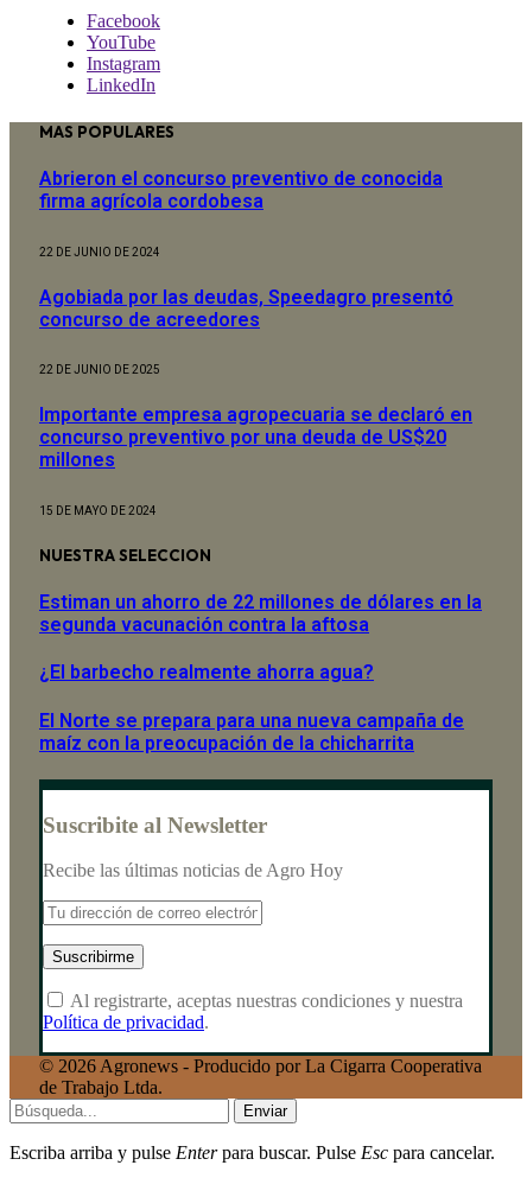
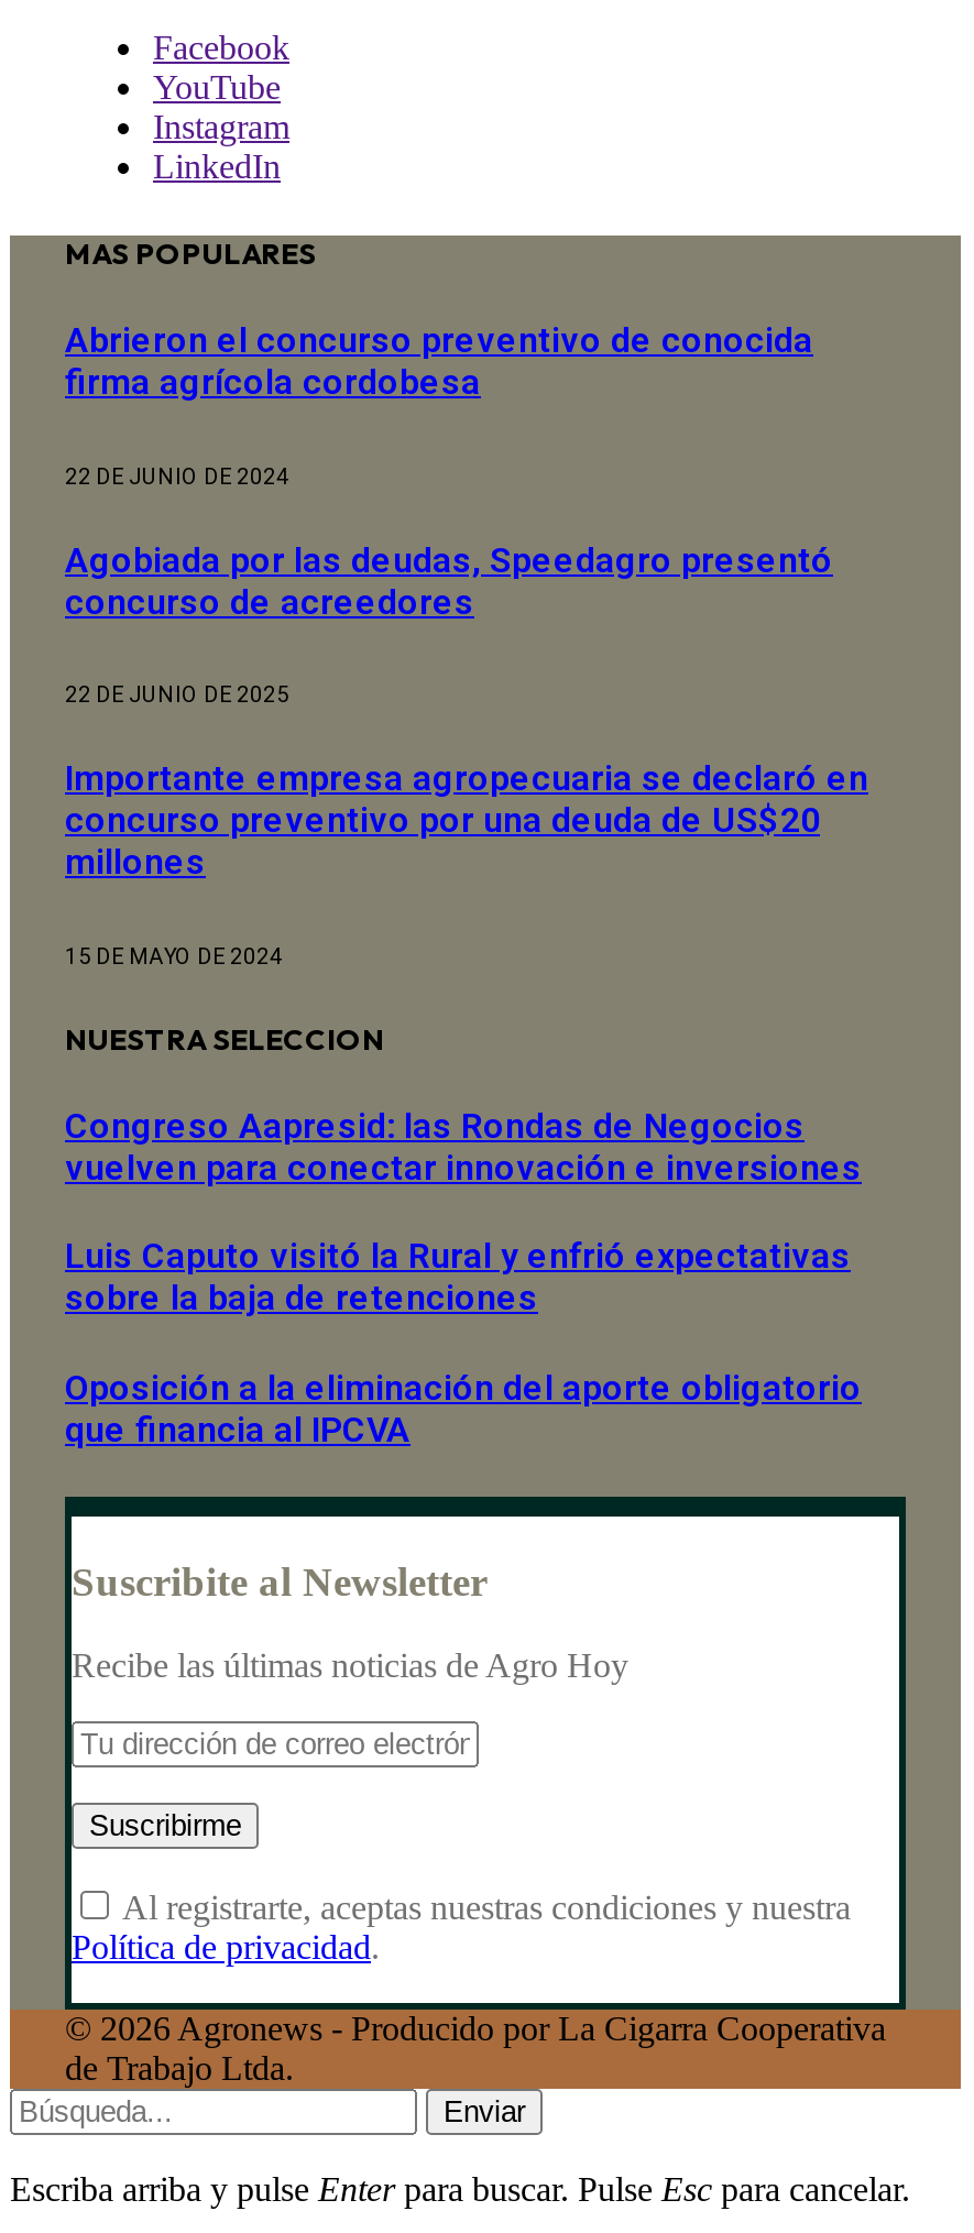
- Estiman un ahorro de 22 millones de dólares en la
- segunda vacunación contra la aftosa
+ Congreso Aapresid: las Rondas de Negocios
+ vuelven para conectar innovación e inversiones

- ¿El barbecho realmente ahorra agua?
+ Luis Caputo visitó la Rural y enfrió expectativas
+ sobre la baja de retenciones

- El Norte se prepara para una nueva campaña de
- maíz con la preocupación de la chicharrita
+ Oposición a la eliminación del aporte obligatorio
+ que financia al IPCVA
